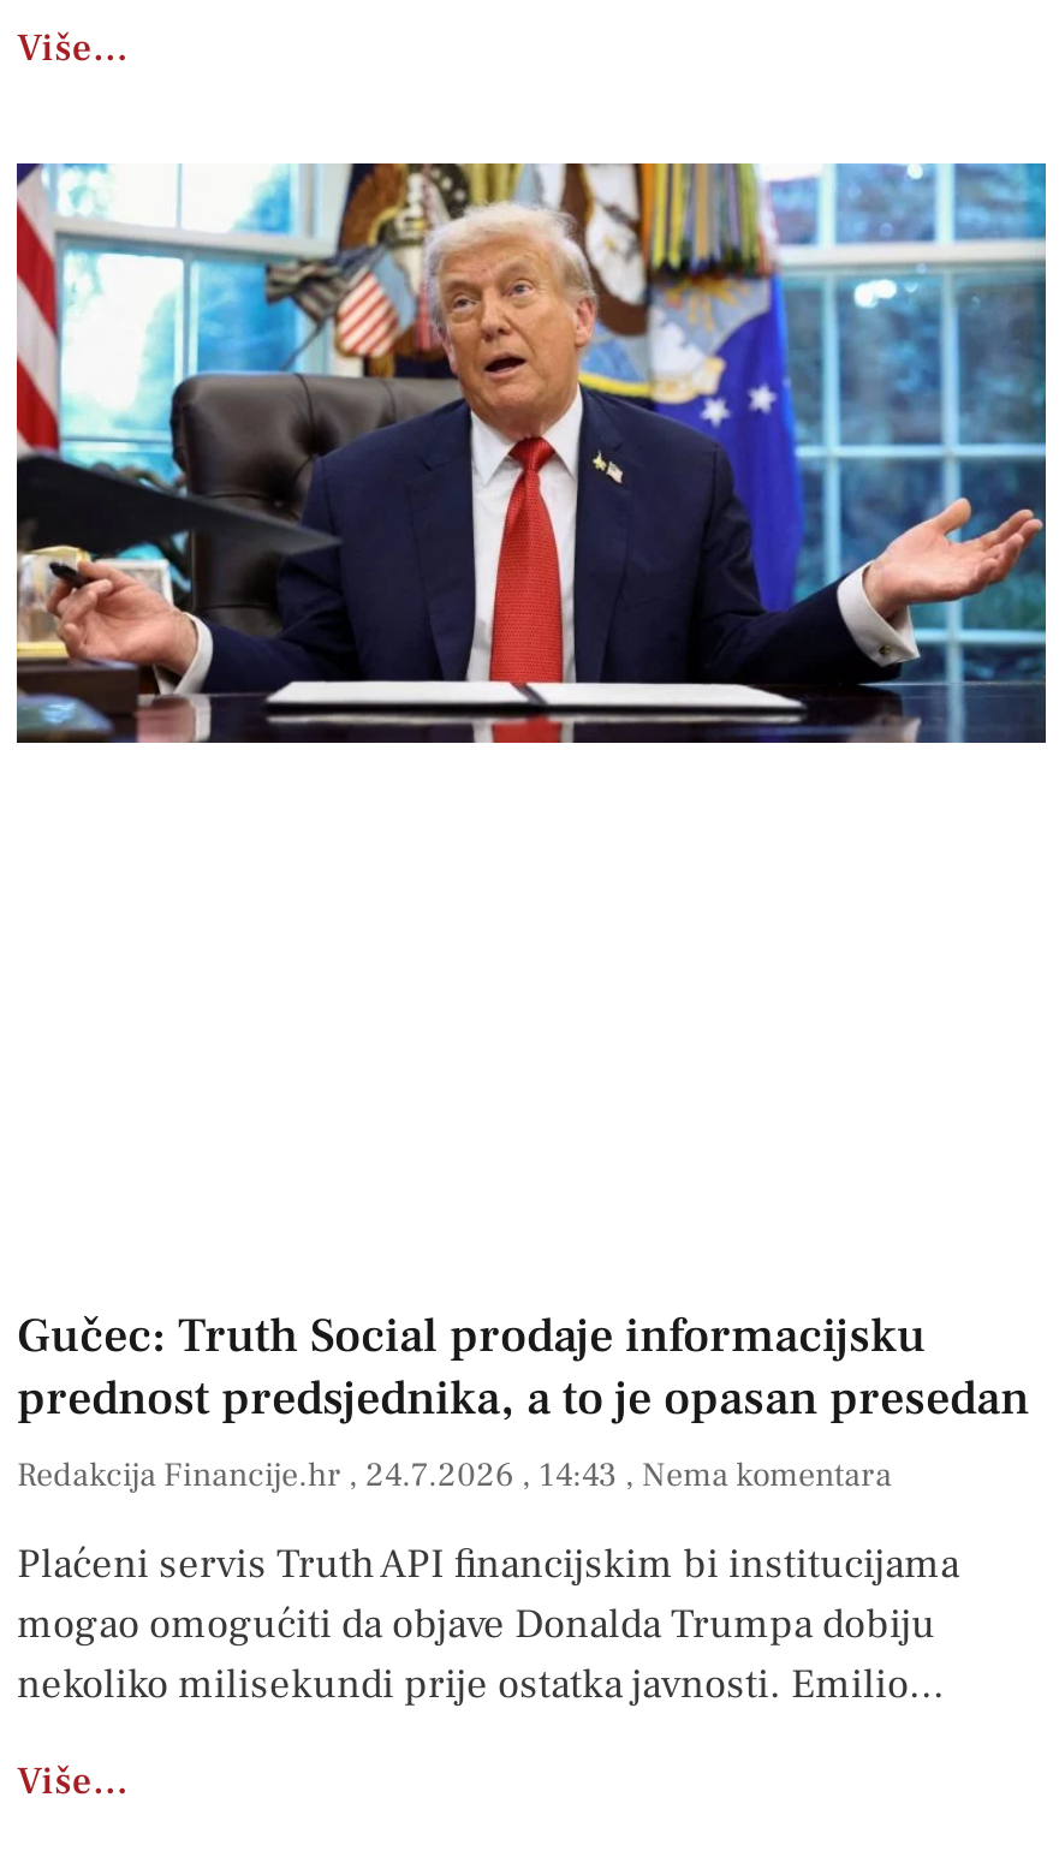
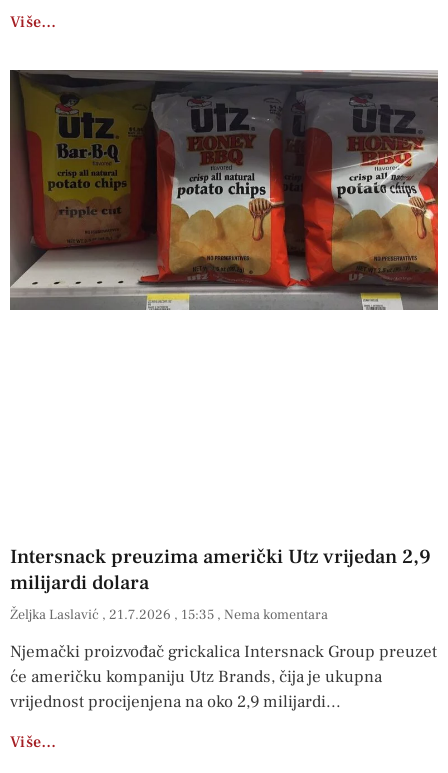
- [image]
+ [image]

- Gučec: Truth Social prodaje informacijsku
- prednost predsjednika, a to je opasan presedan
- Redakcija Financije.hr 24.7.2026 14:43 Nema komentara
+ Intersnack preuzima američki Utz vrijedan 2,9
+ milijardi dolara
+ Željka Laslavić 21.7.2026 15:35 Nema komentara

- Plaćeni servis Truth API financijskim bi institucijama
- mogao omogućiti da objave Donalda Trumpa dobiju
- nekoliko milisekundi prije ostatka javnosti. Emilio
+ Njemački proizvođač grickalica Intersnack Group preuzet
+ će američku kompaniju Utz Brands, čija je ukupna
+ vrijednost procijenjena na oko 2,9 milijardi
